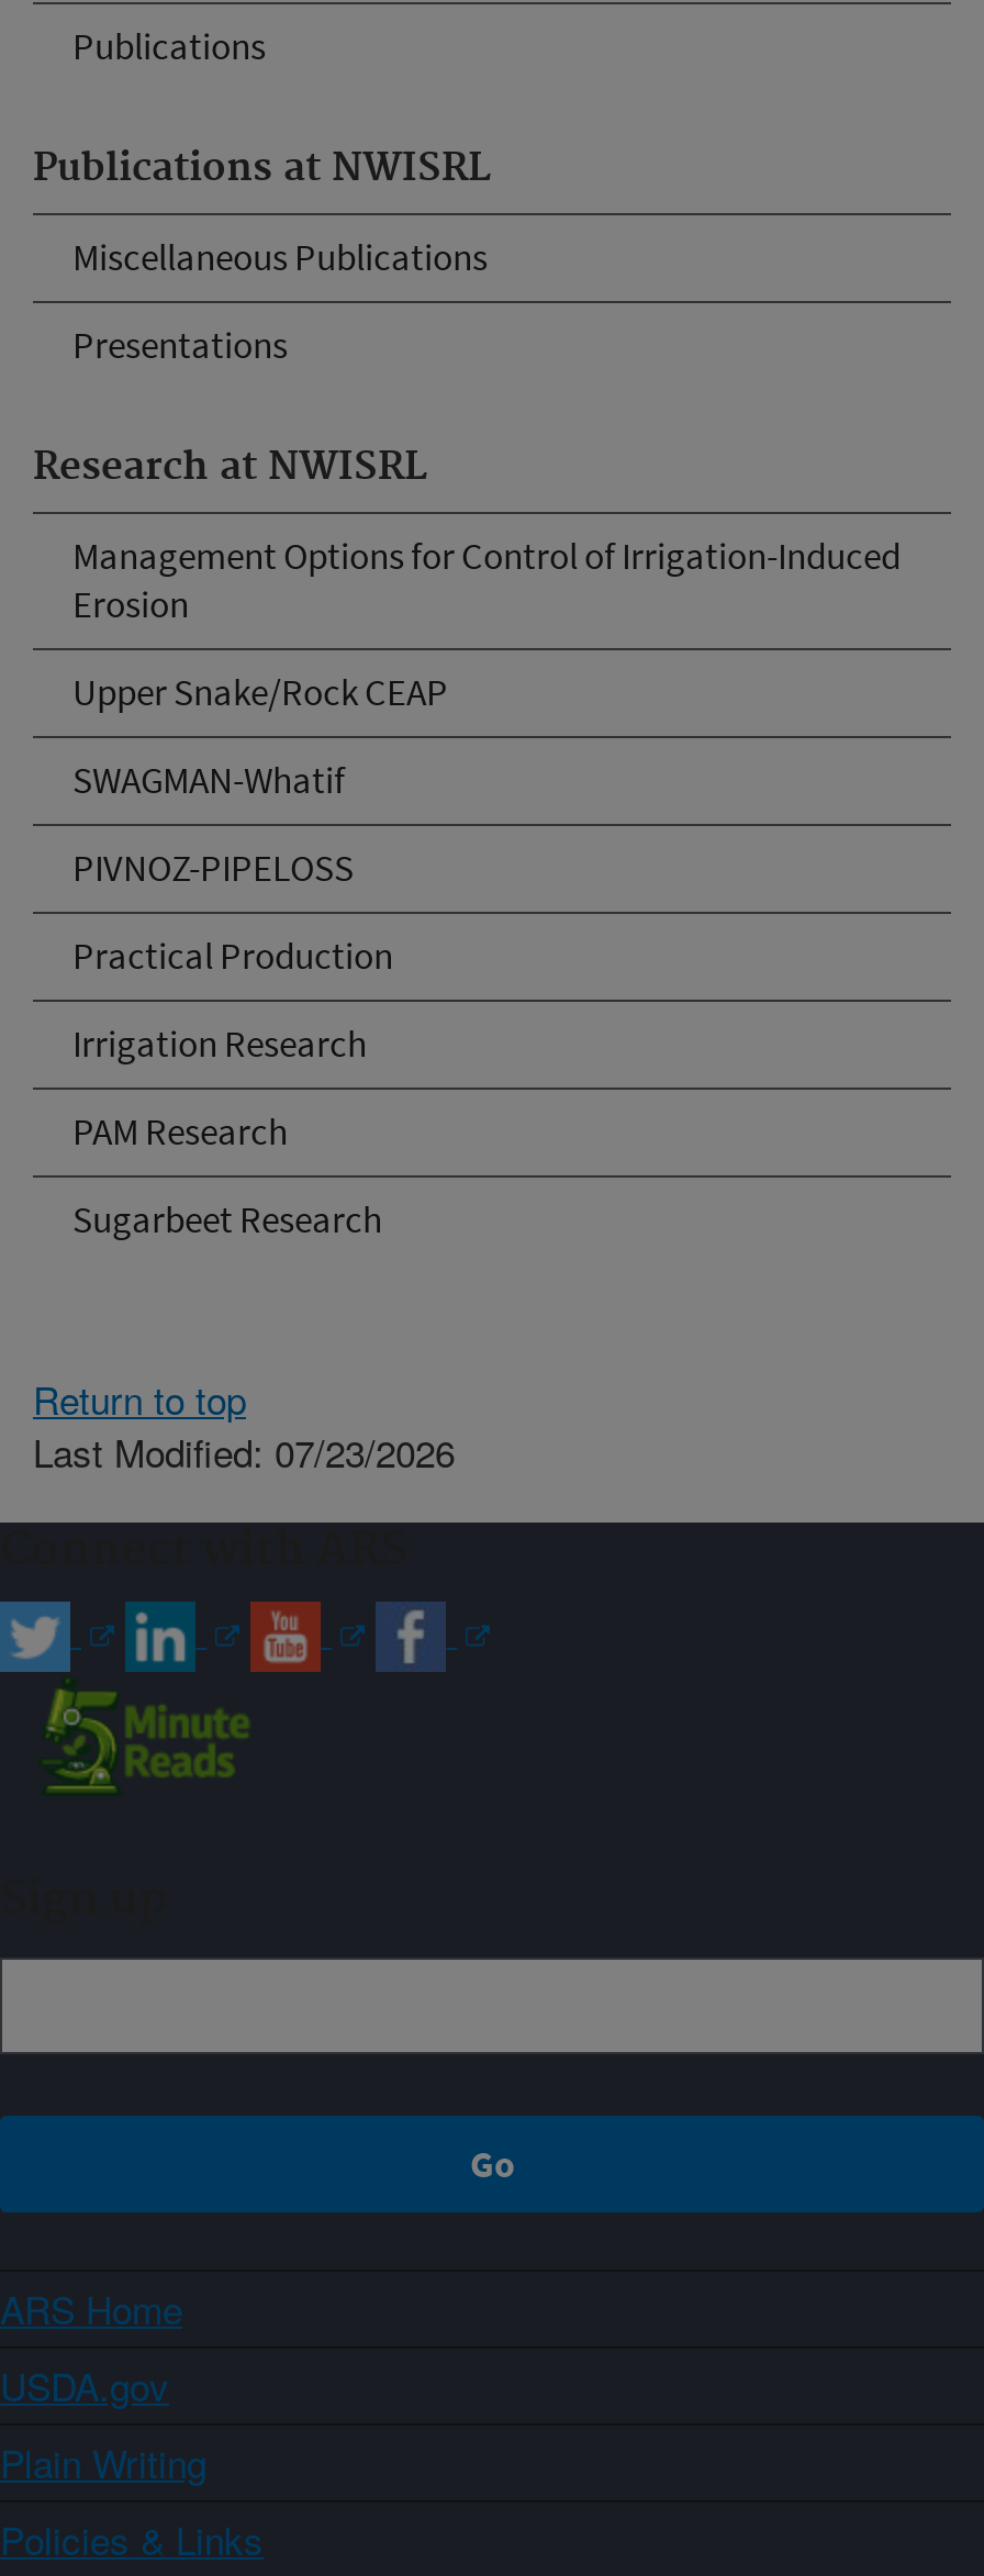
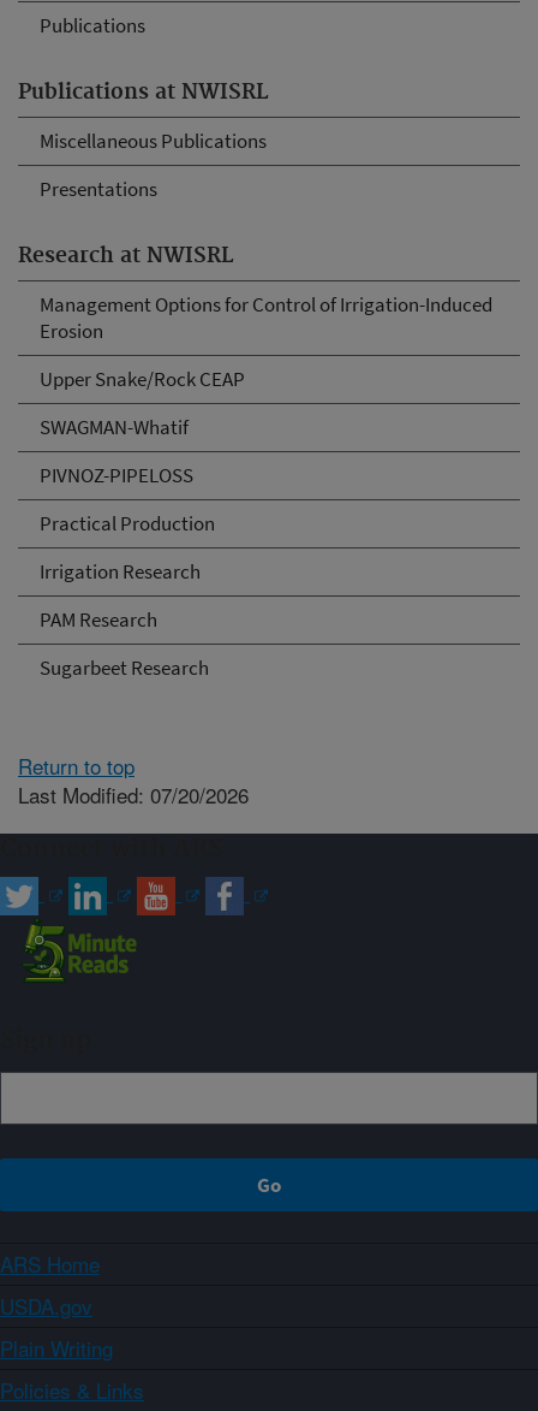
- Last Modified: 07/23/2026
+ Last Modified: 07/20/2026
